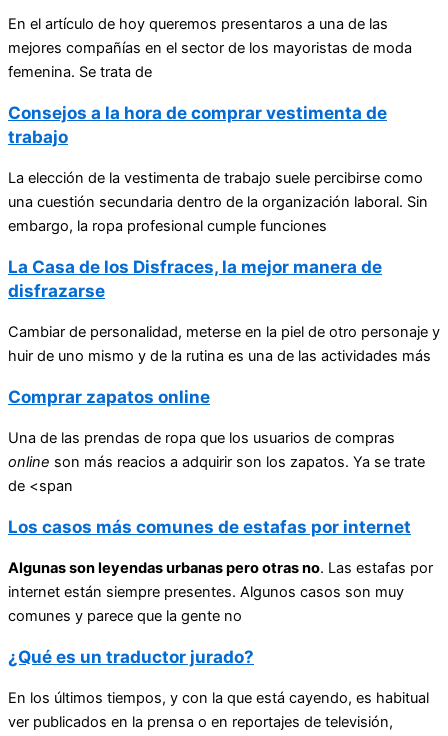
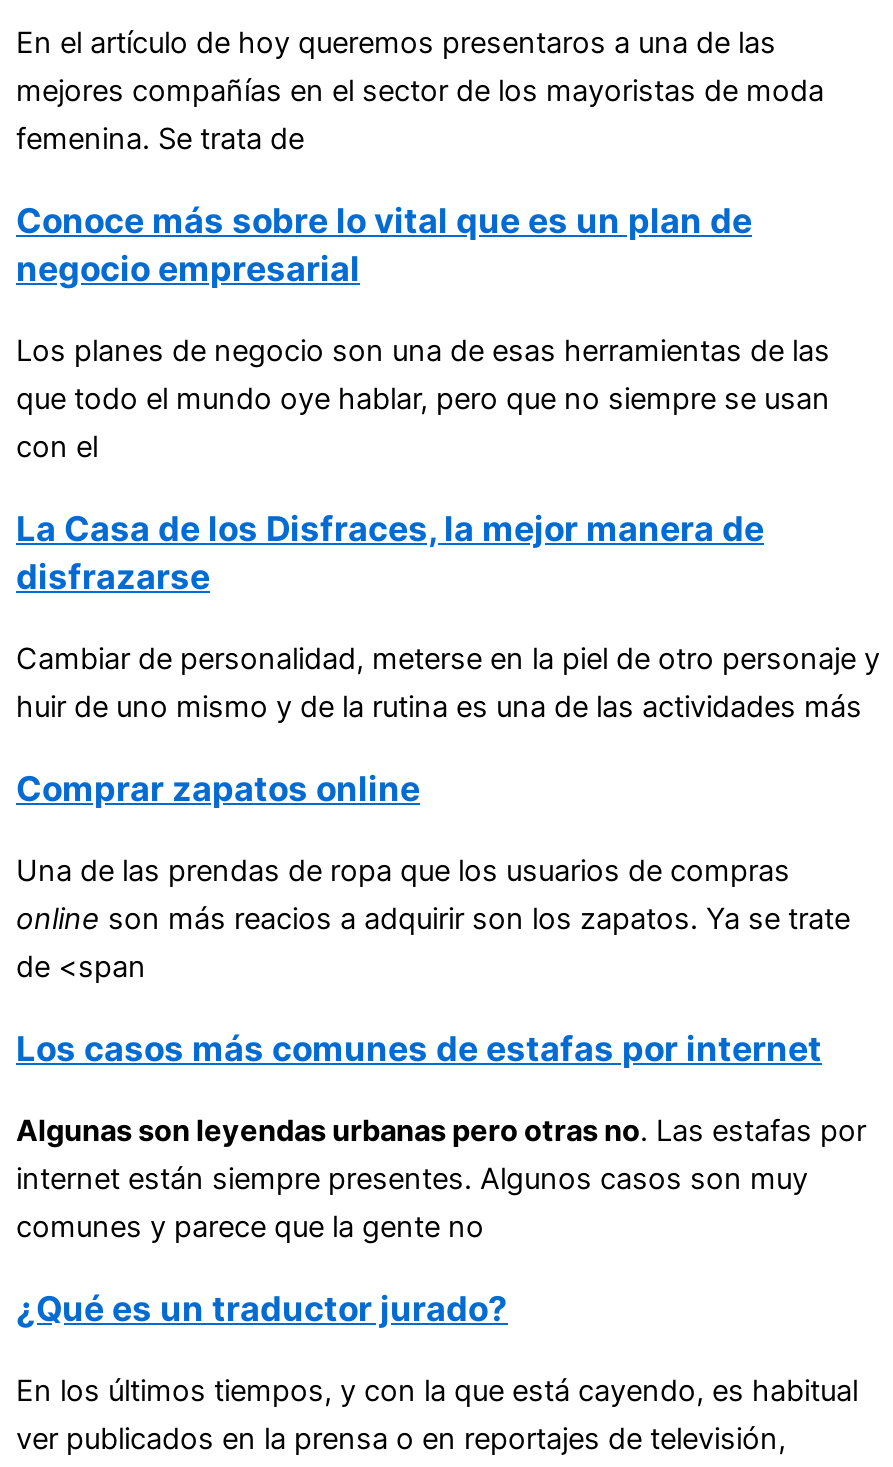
- Consejos a la hora de comprar vestimenta de
- trabajo
+ Conoce más sobre lo vital que es un plan de
+ negocio empresarial

- La elección de la vestimenta de trabajo suele percibirse como
- una cuestión secundaria dentro de la organización laboral. Sin
- embargo, la ropa profesional cumple funciones
+ Los planes de negocio son una de esas herramientas de las
+ que todo el mundo oye hablar, pero que no siempre se usan
+ con el
